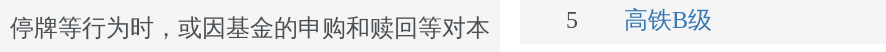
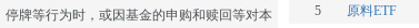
- 高铁B级
+ 原料ETF
